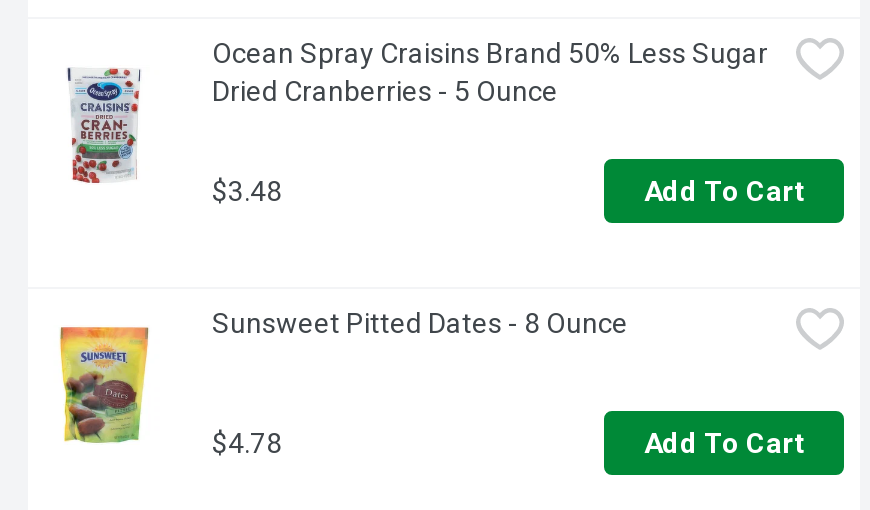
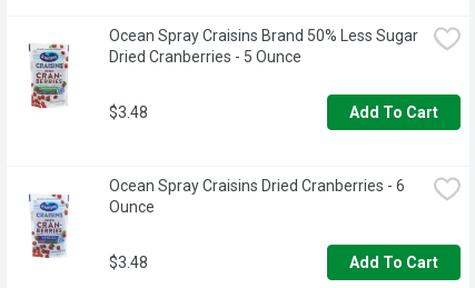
- [image]
- Sunsweet Pitted Dates - 8 Ounce
+ [image]
+ Ocean Spray Craisins Dried Cranberries - 6
+ Ounce

- $4.78
+ $3.48
